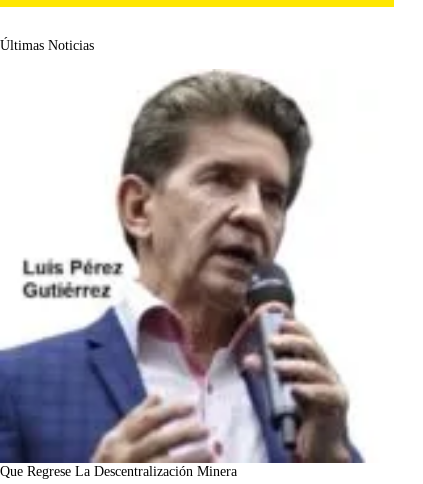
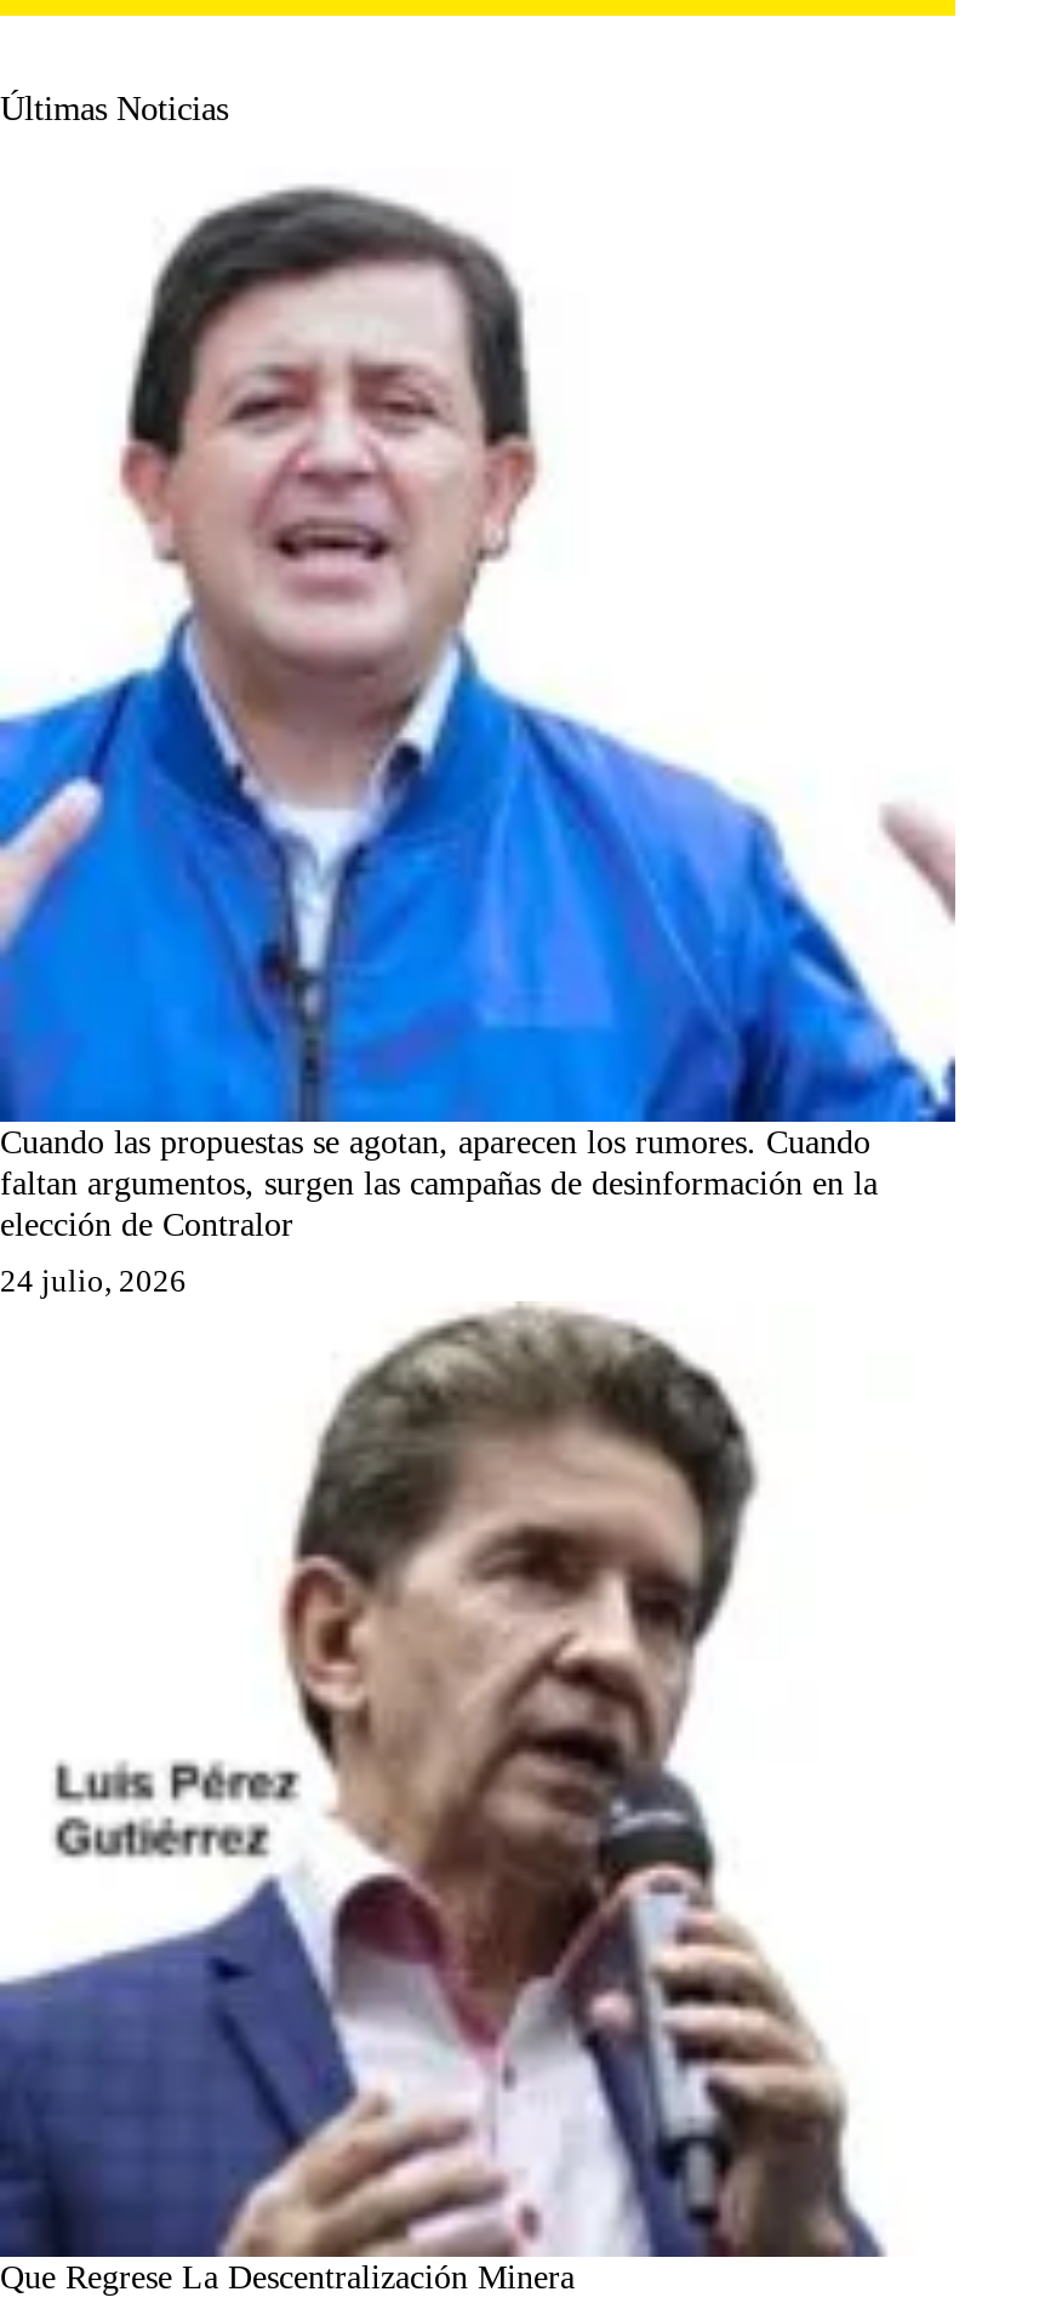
+ [image]
+ Cuando las propuestas se agotan, aparecen los rumores. Cuando
+ faltan argumentos, surgen las campañas de desinformación en la
+ elección de Contralor
+ 24 julio, 2026
